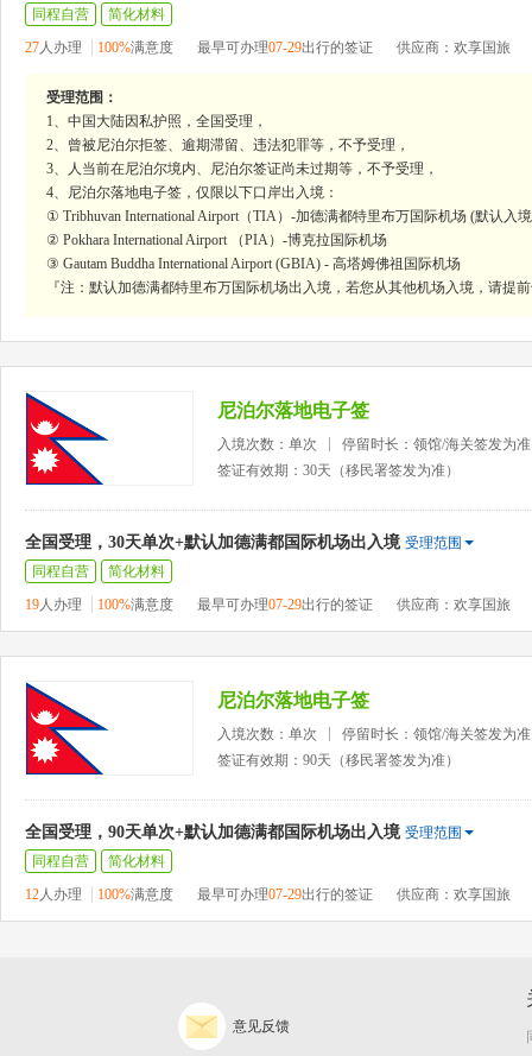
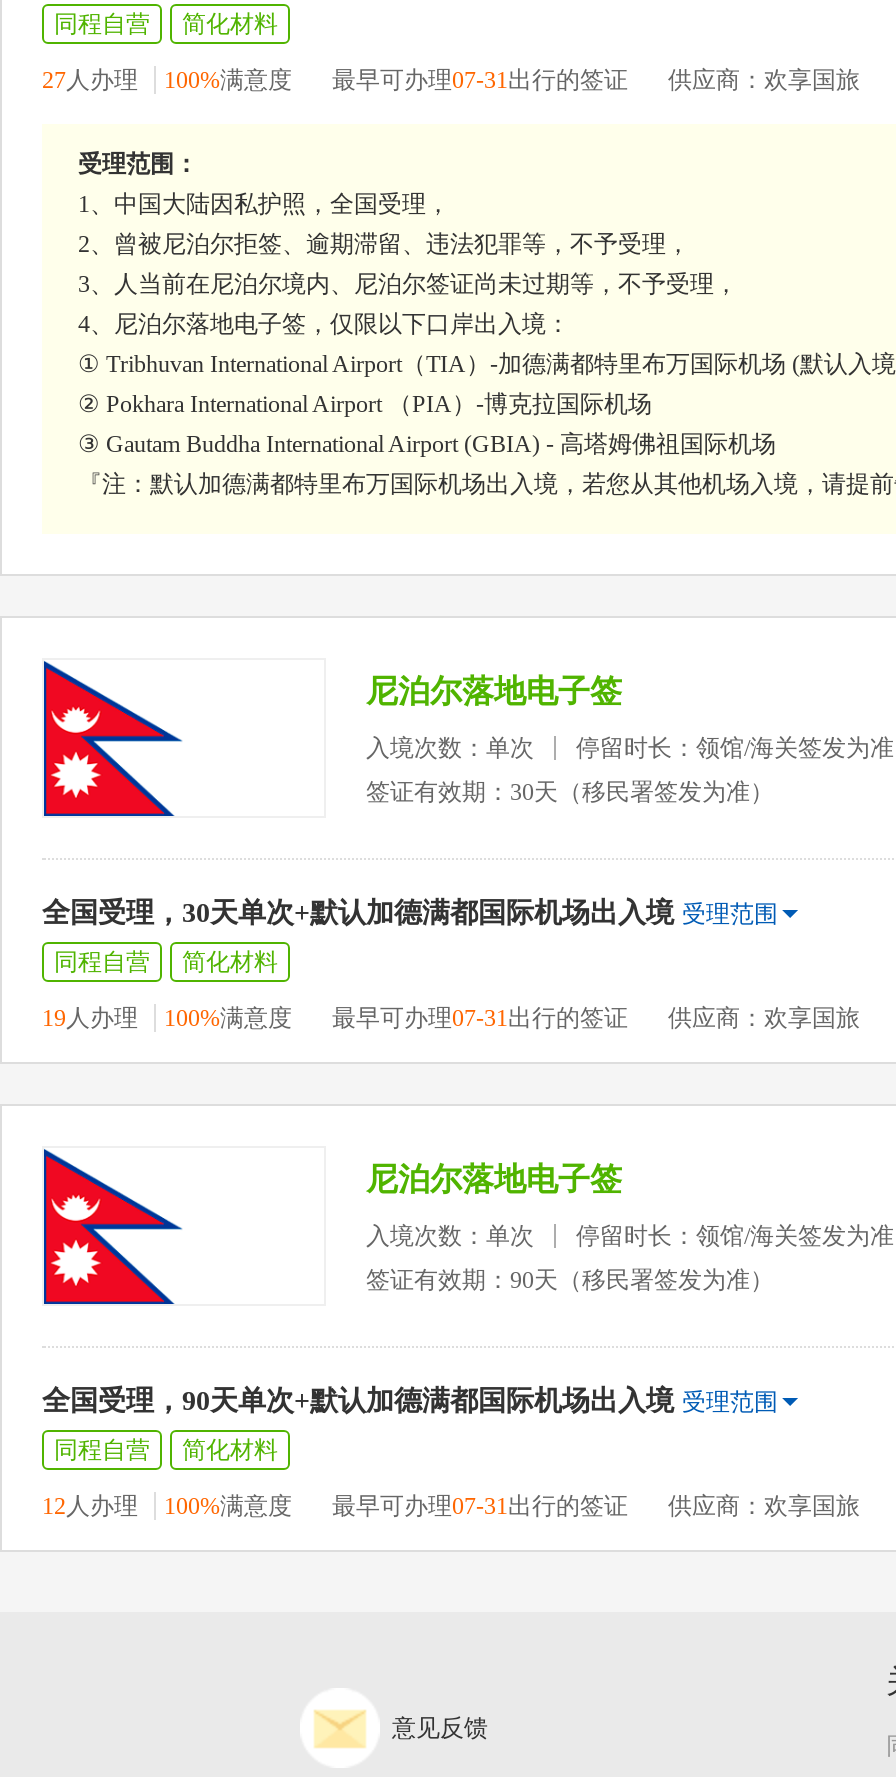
- 最早可办理07-29出行的签证
+ 最早可办理07-31出行的签证

- 最早可办理07-29出行的签证
+ 最早可办理07-31出行的签证

- 最早可办理07-29出行的签证
+ 最早可办理07-31出行的签证
